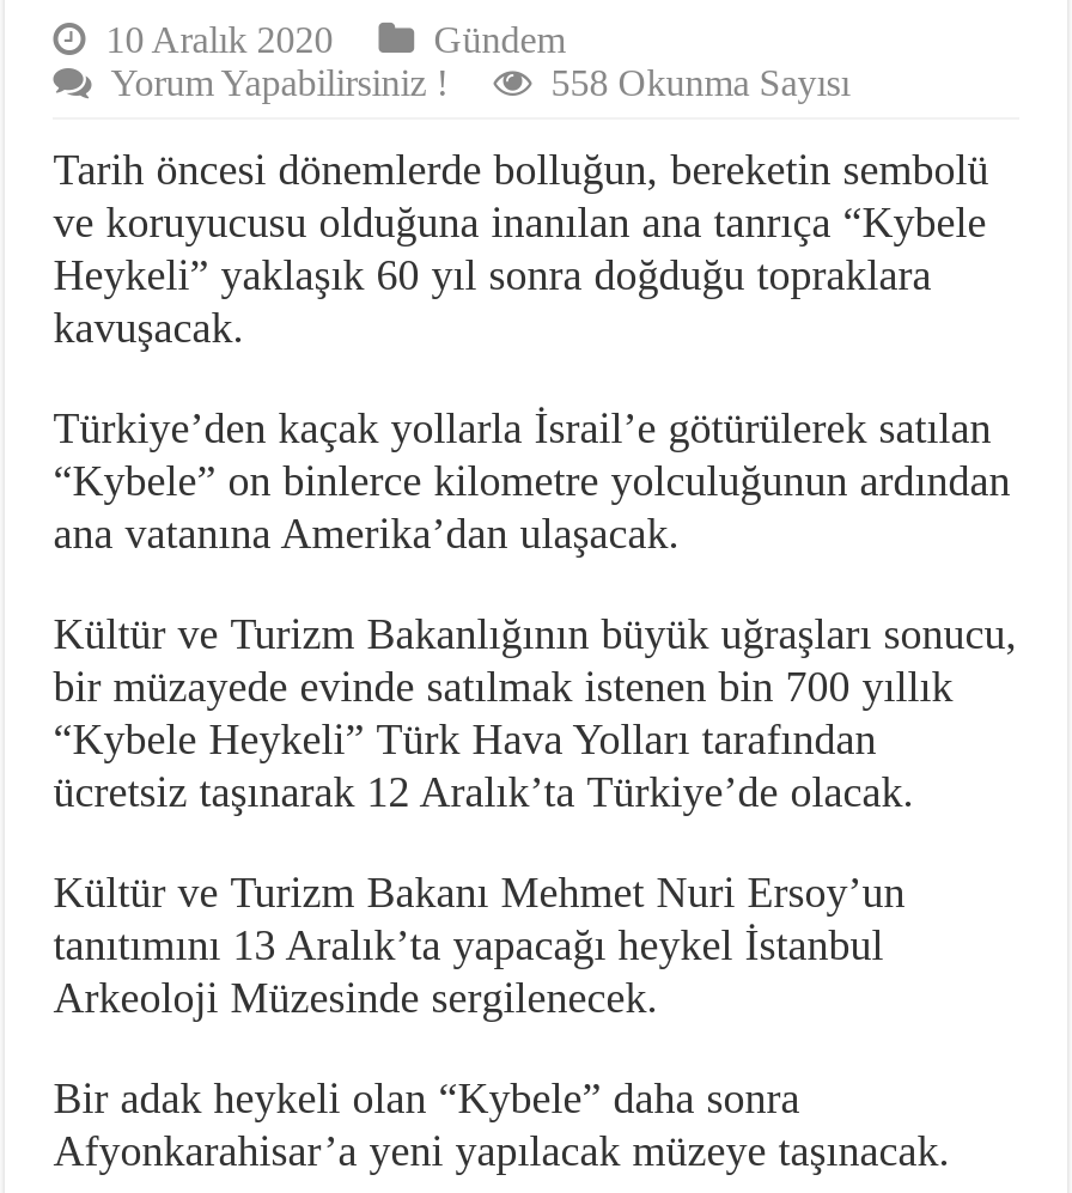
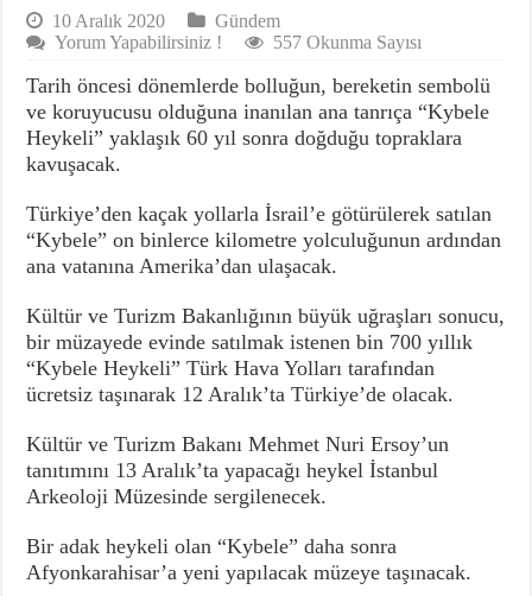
- 558 Okunma Sayısı
+ 557 Okunma Sayısı
